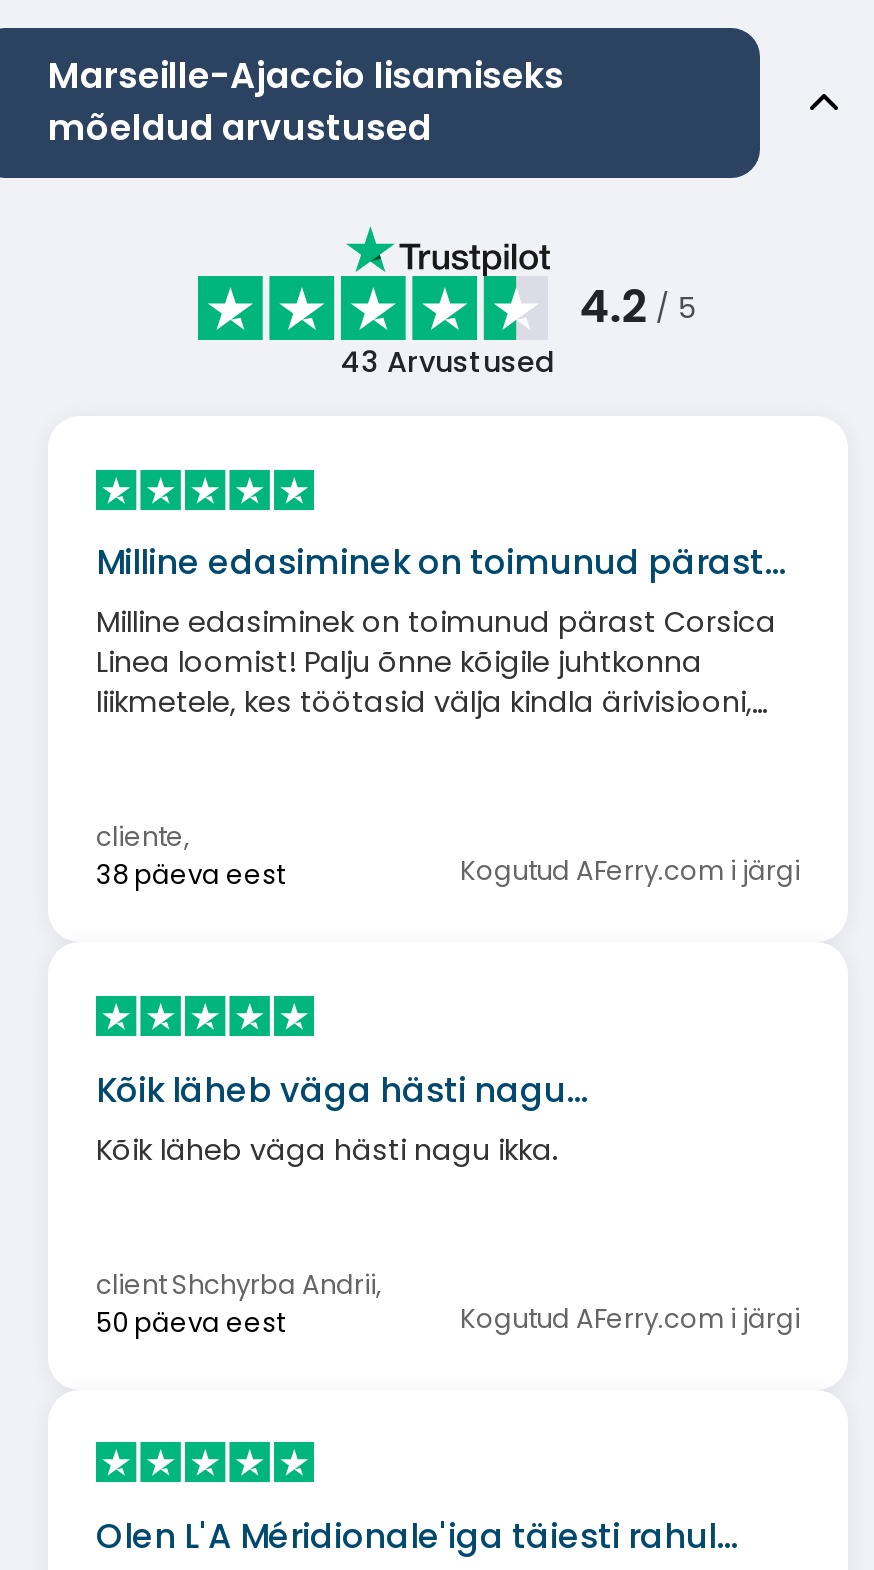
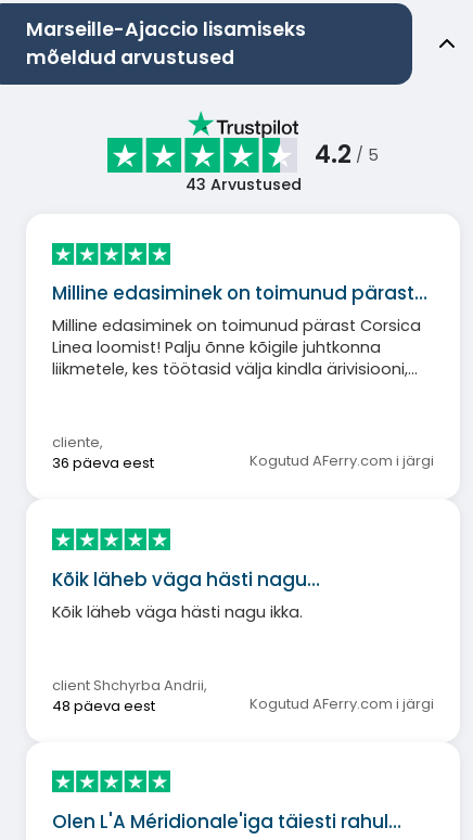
- 38 päeva eest
+ 36 päeva eest

- 50 päeva eest
+ 48 päeva eest
